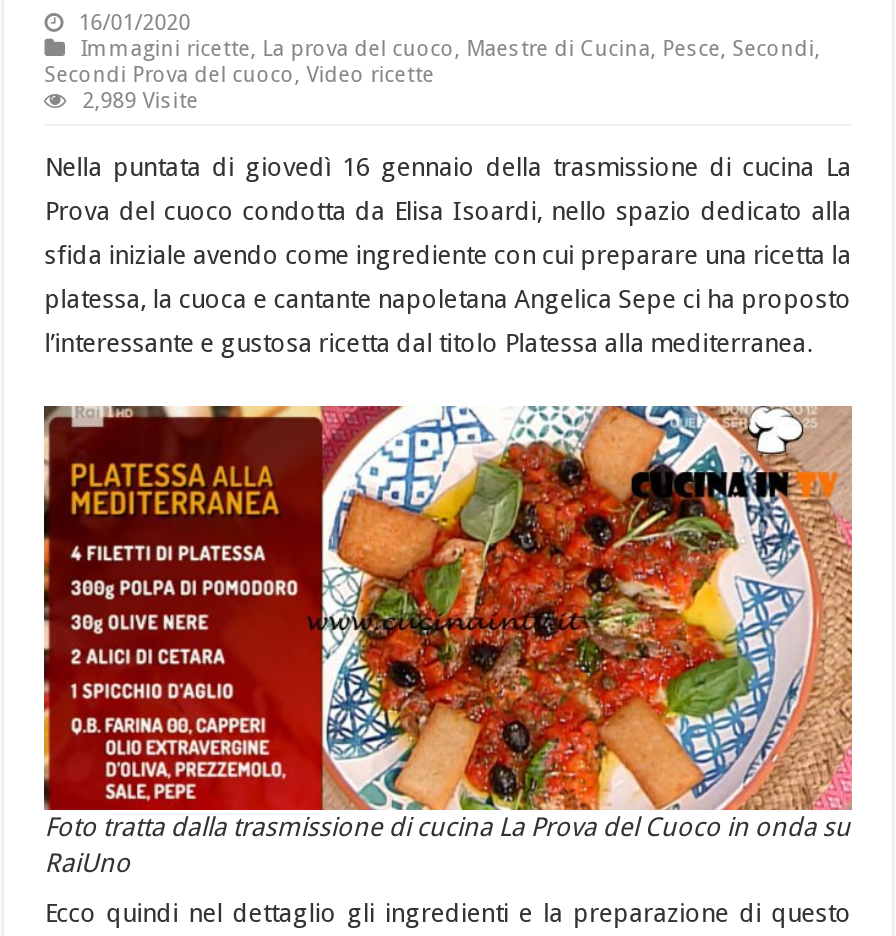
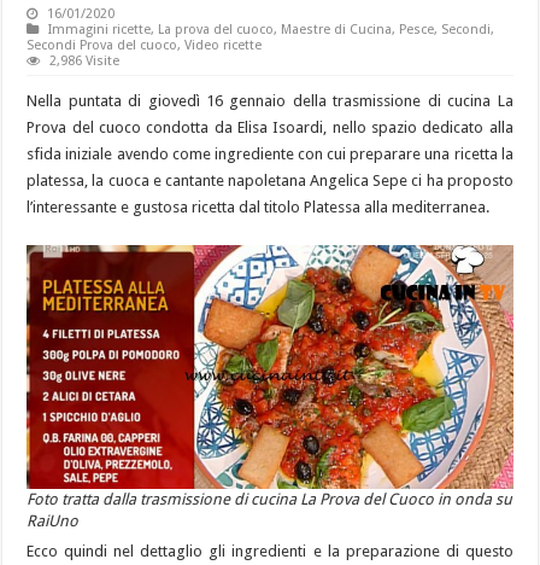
- 2,989 Visite
+ 2,986 Visite
